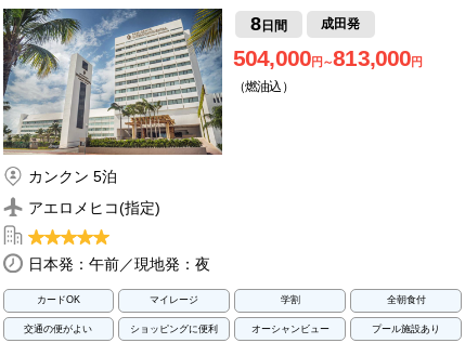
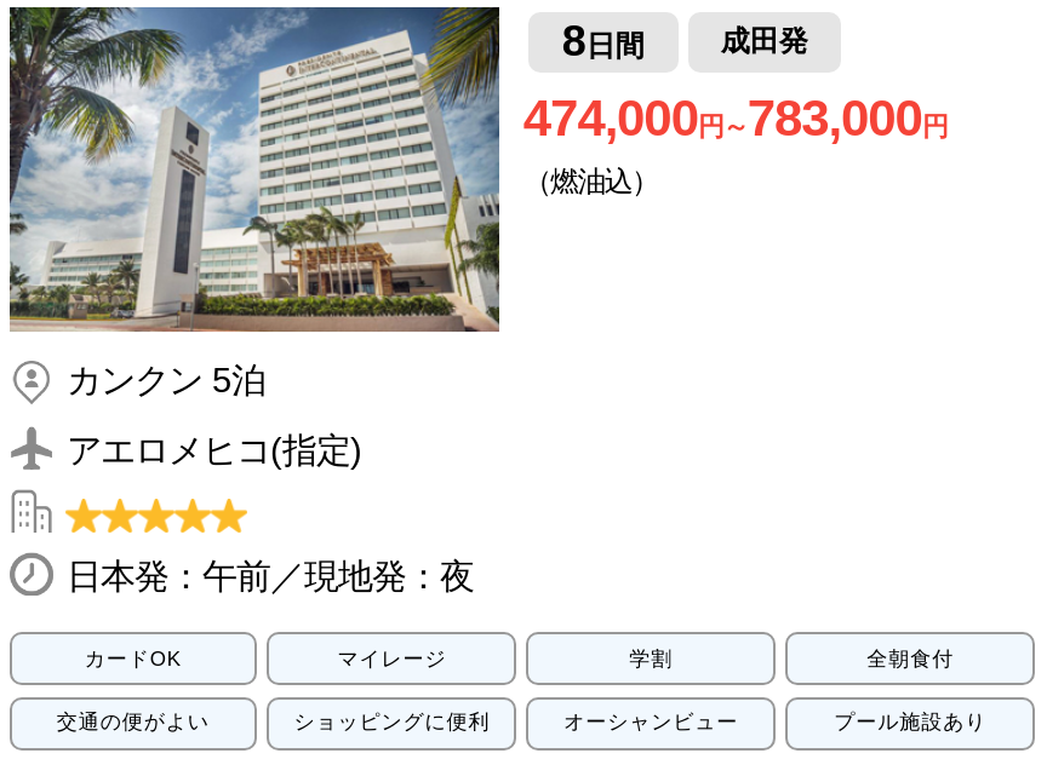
- 504,000円～813,000円
+ 474,000円～783,000円
